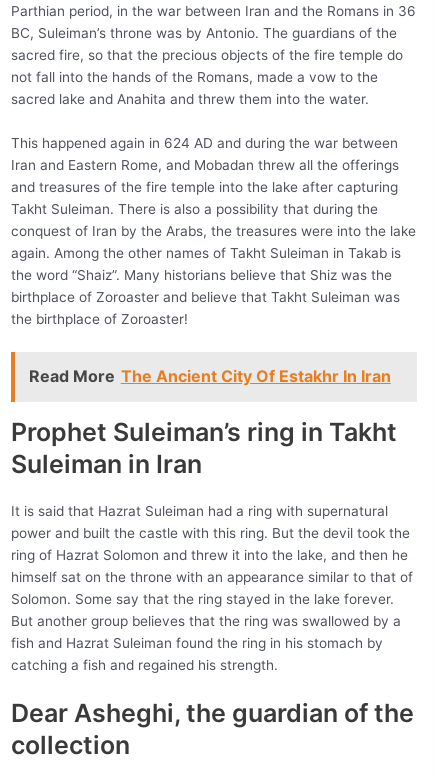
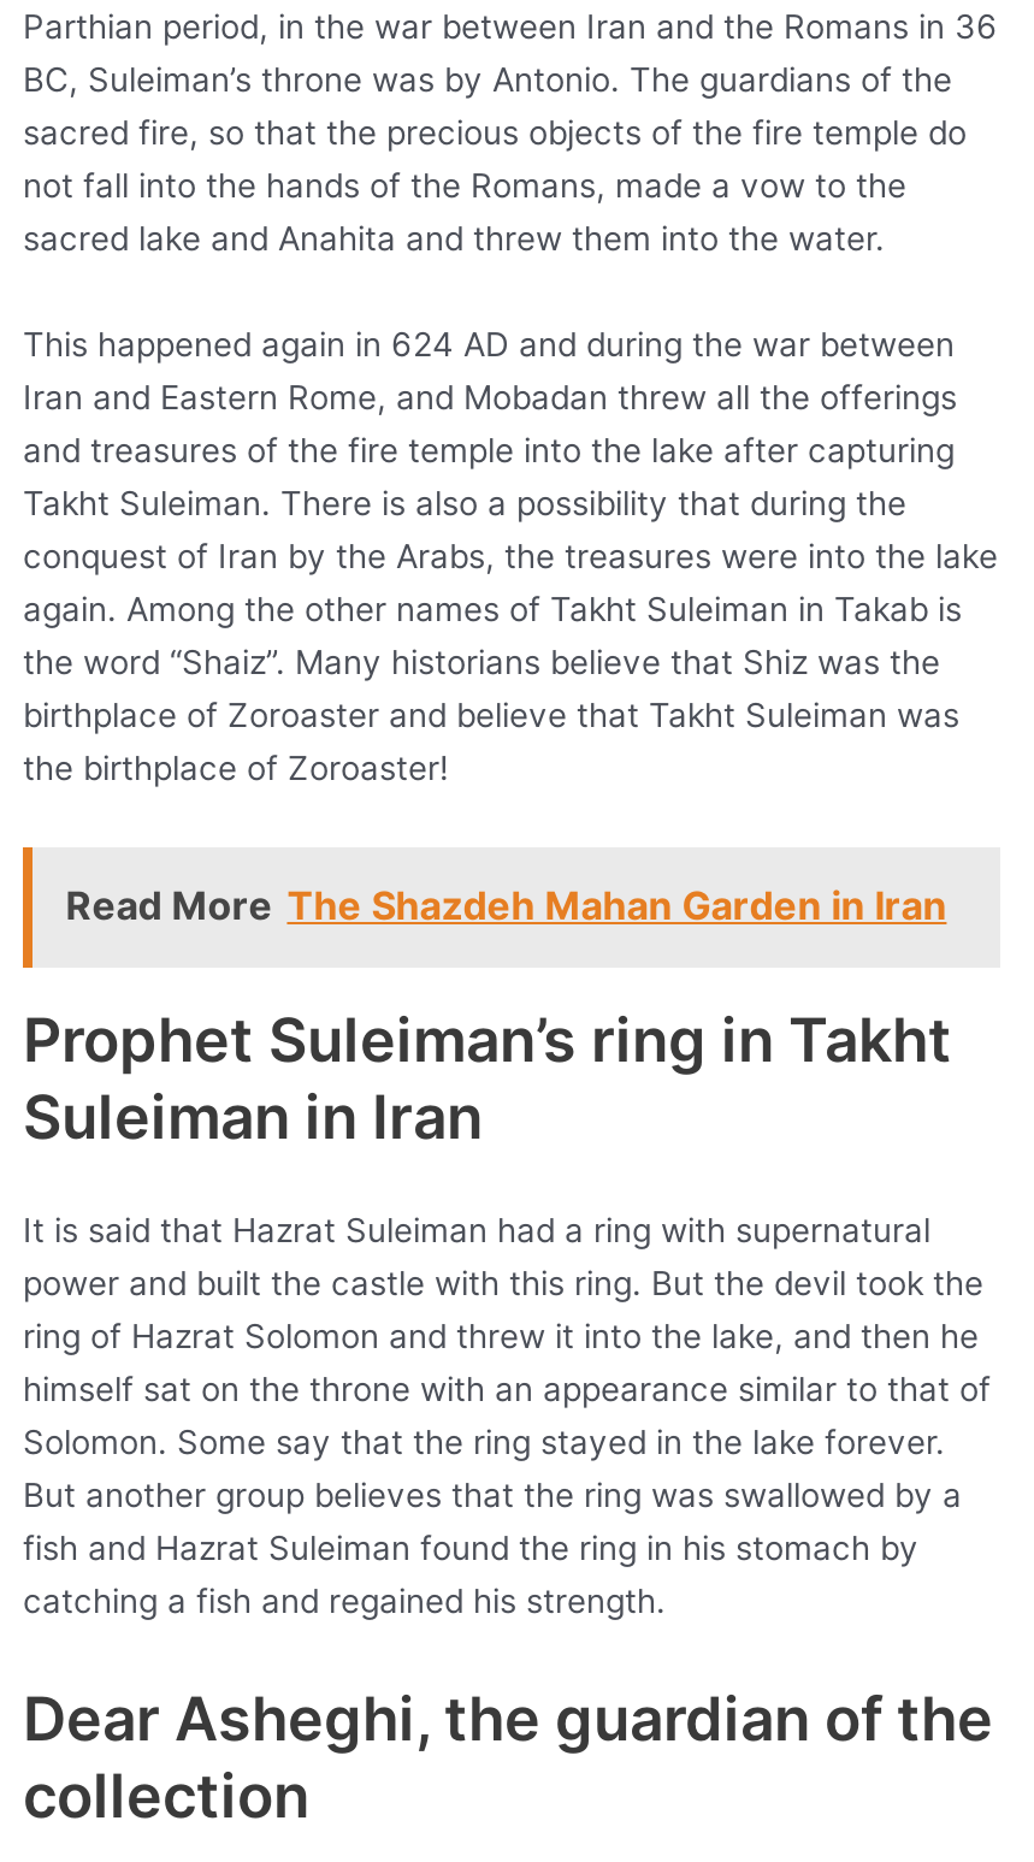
- Read More The Ancient City Of Estakhr In Iran
+ Read More The Shazdeh Mahan Garden in Iran
